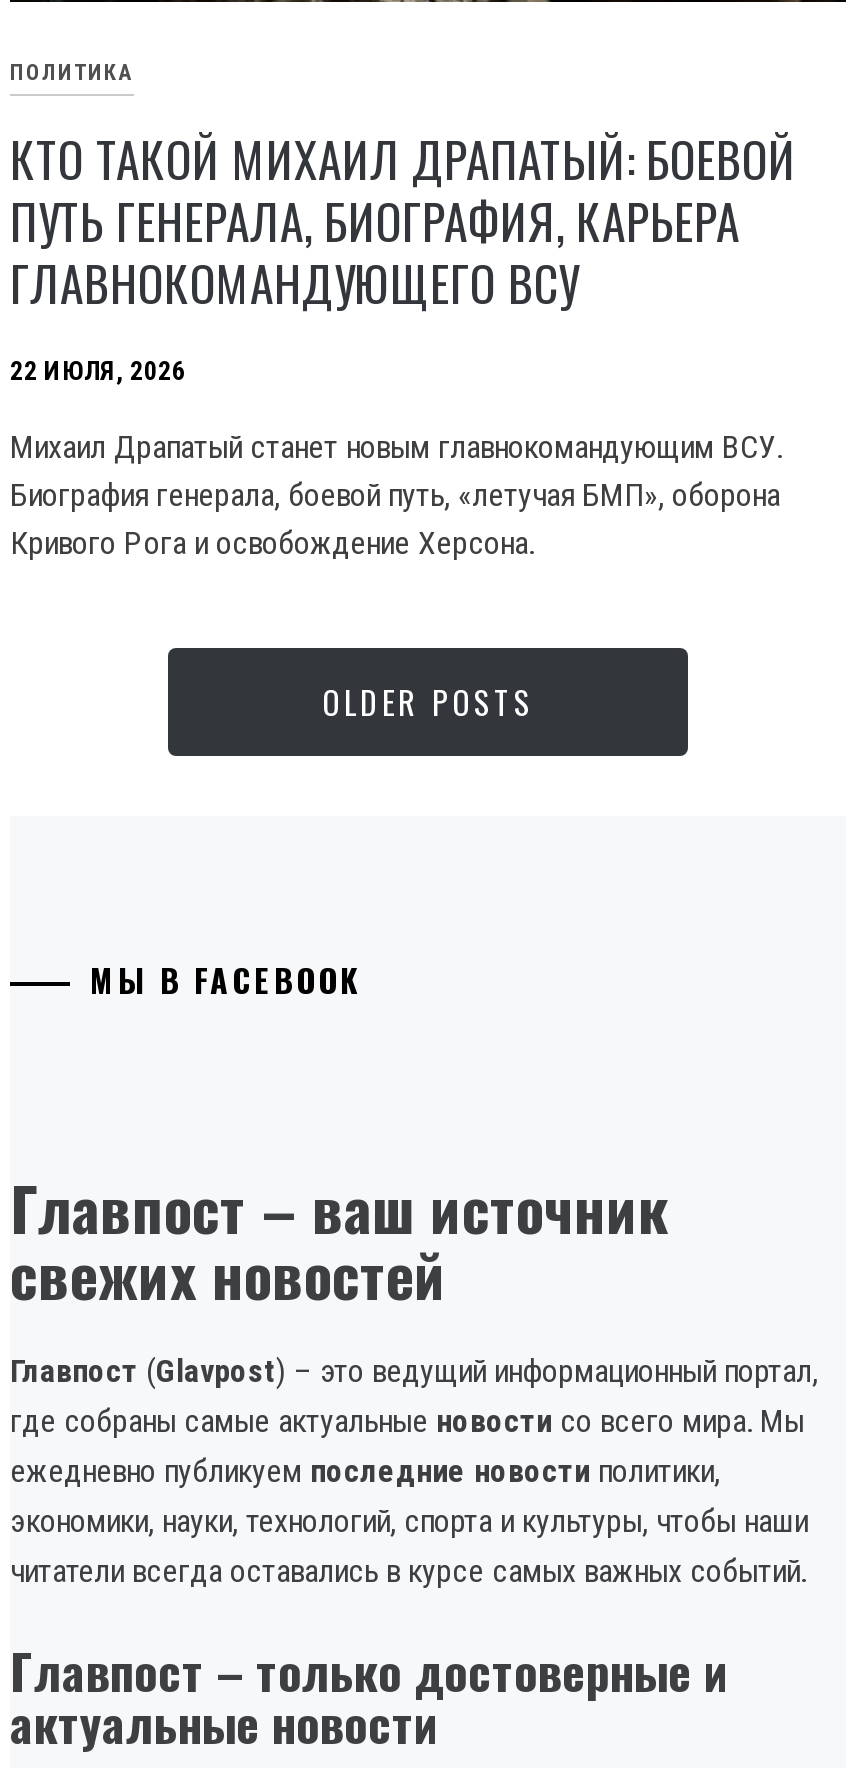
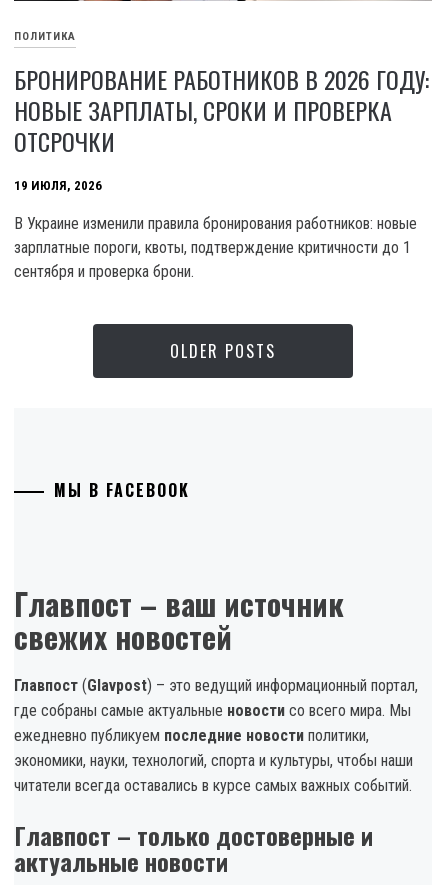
- КТО ТАКОЙ МИХАИЛ ДРАПАТЫЙ: БОЕВОЙ
- ПУТЬ ГЕНЕРАЛА, БИОГРАФИЯ, КАРЬЕРА
- ГЛАВНОКОМАНДУЮЩЕГО ВСУ
+ БРОНИРОВАНИЕ РАБОТНИКОВ В 2026 ГОДУ:
+ НОВЫЕ ЗАРПЛАТЫ, СРОКИ И ПРОВЕРКА
+ ОТСРОЧКИ

- 22 ИЮЛЯ, 2026
+ 19 ИЮЛЯ, 2026

- Михаил Драпатый станет новым главнокомандующим ВСУ.
- Биография генерала, боевой путь, «летучая БМП», оборона
- Кривого Рога и освобождение Херсона.
+ В Украине изменили правила бронирования работников: новые
+ зарплатные пороги, квоты, подтверждение критичности до 1
+ сентября и проверка брони.
